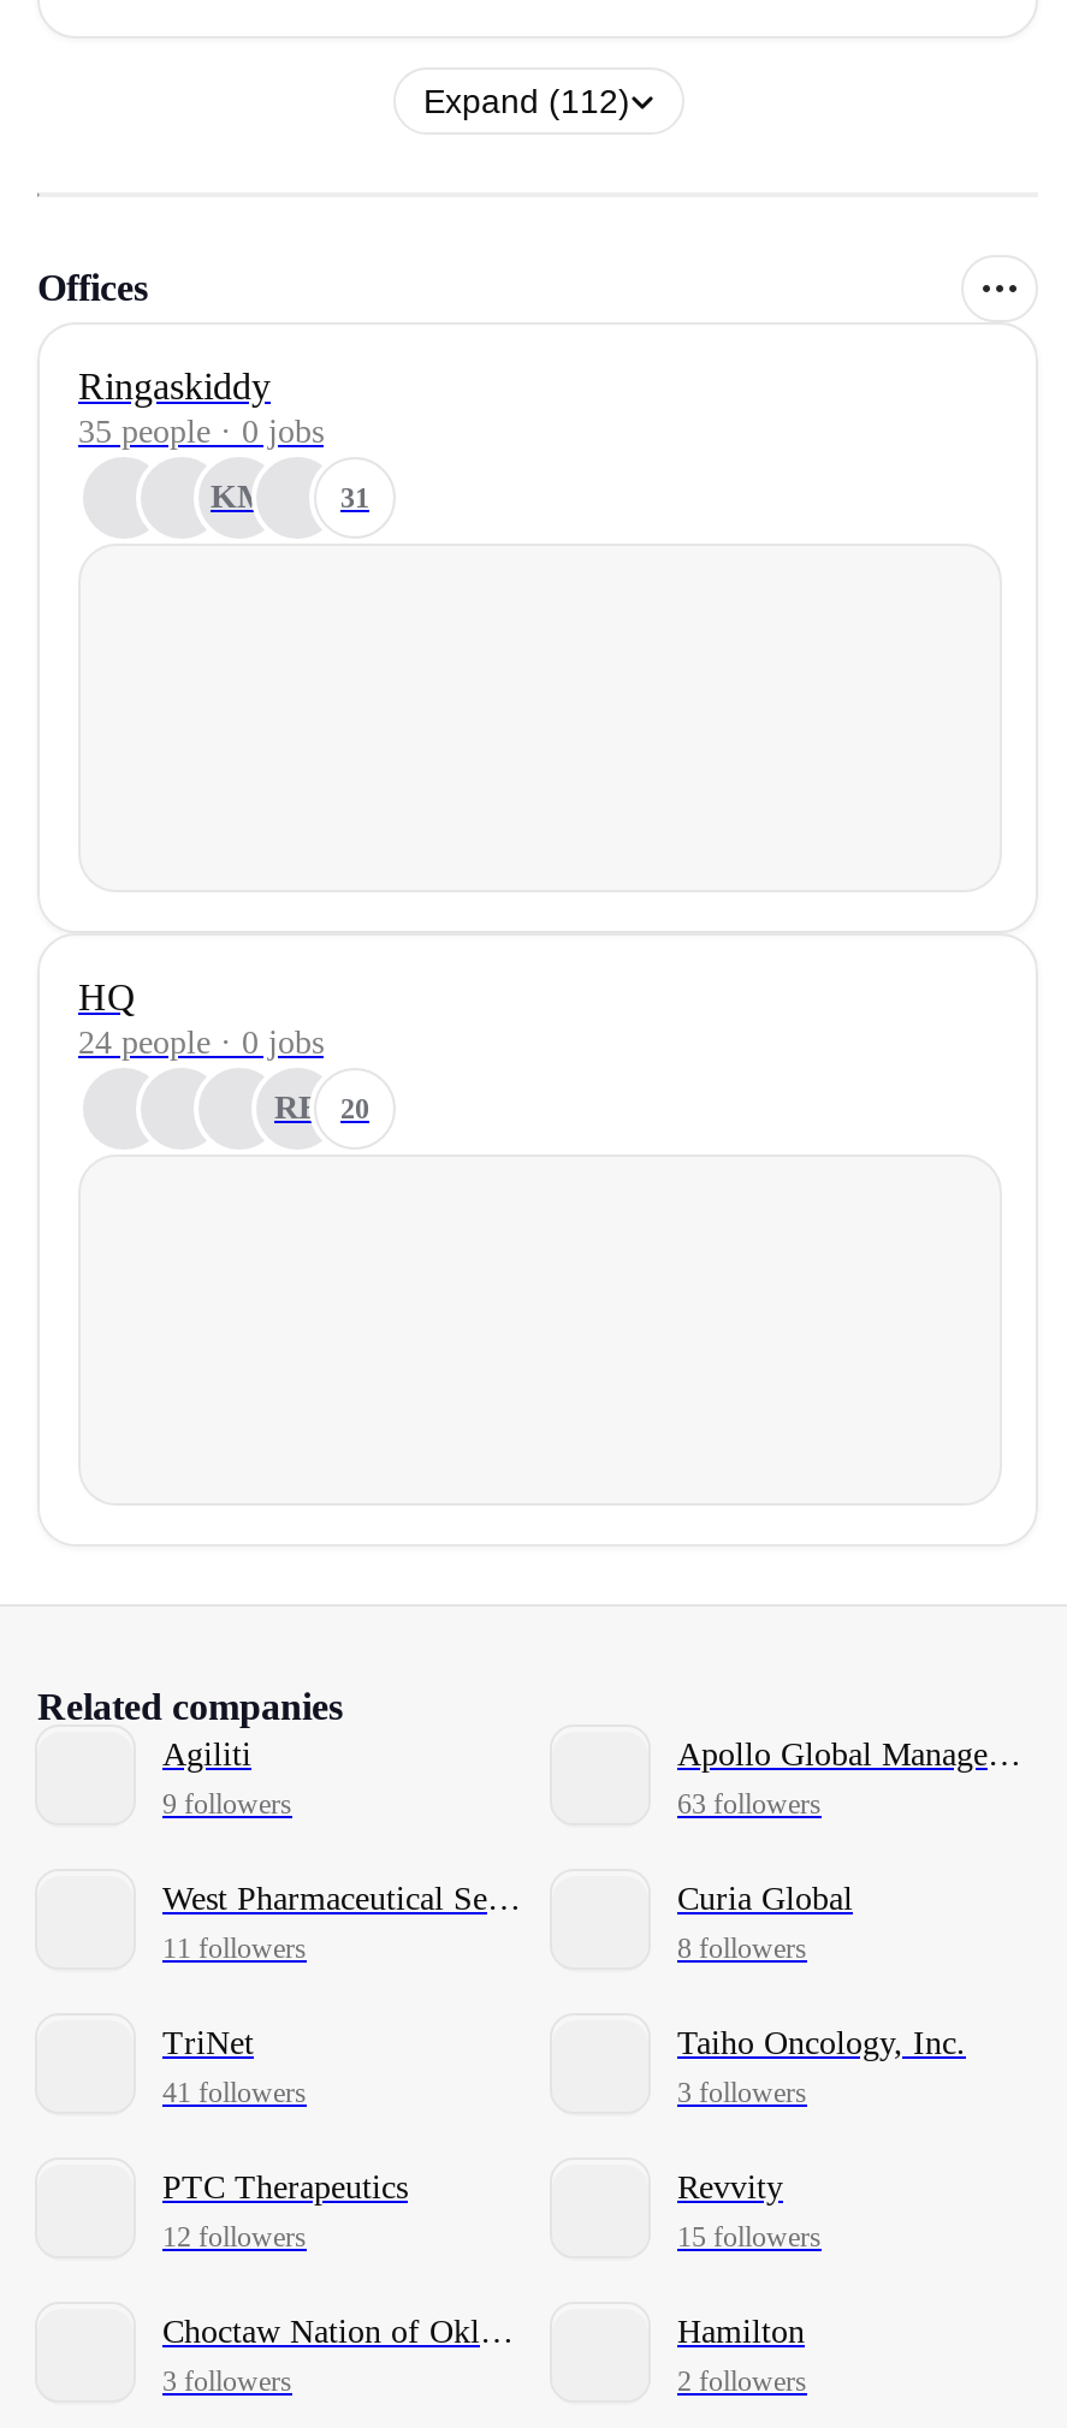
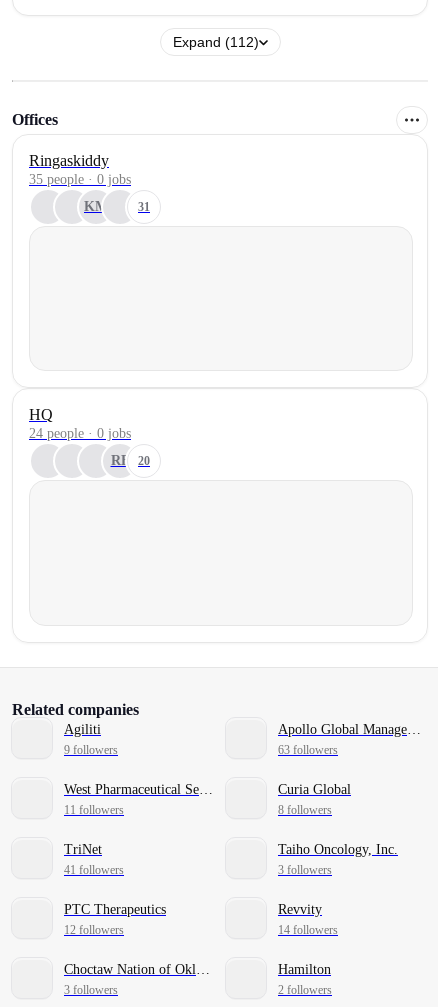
- 15 followers
+ 14 followers
